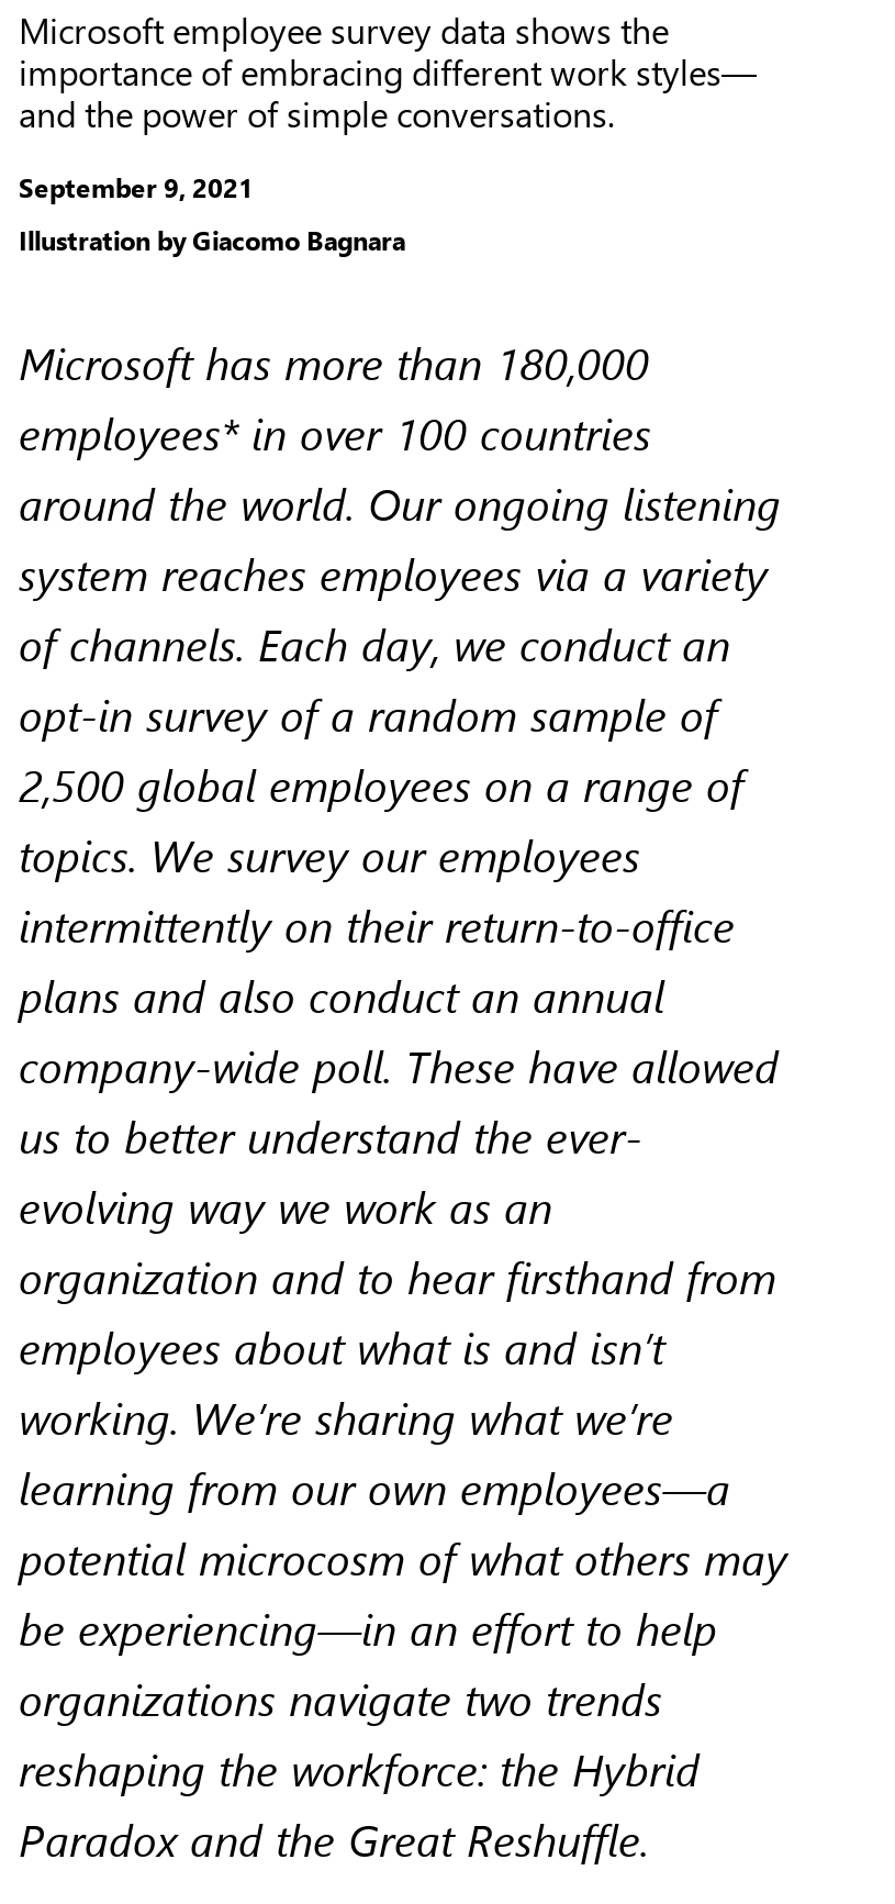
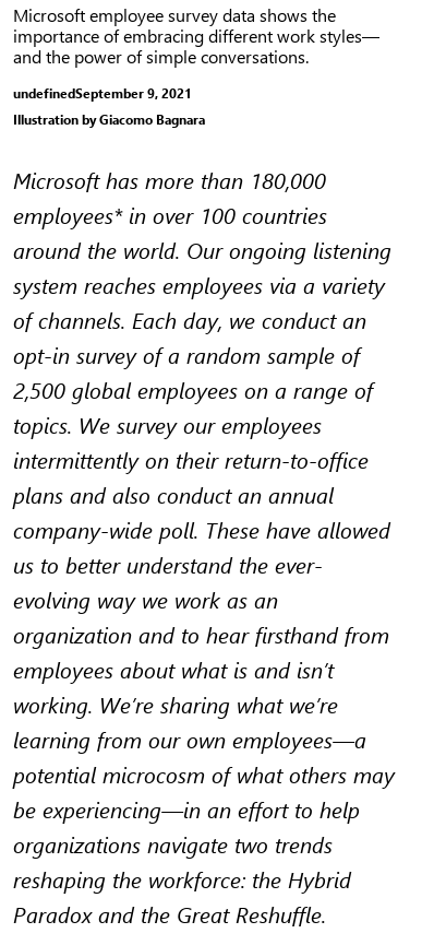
- September 9, 2021
+ undefinedSeptember 9, 2021
